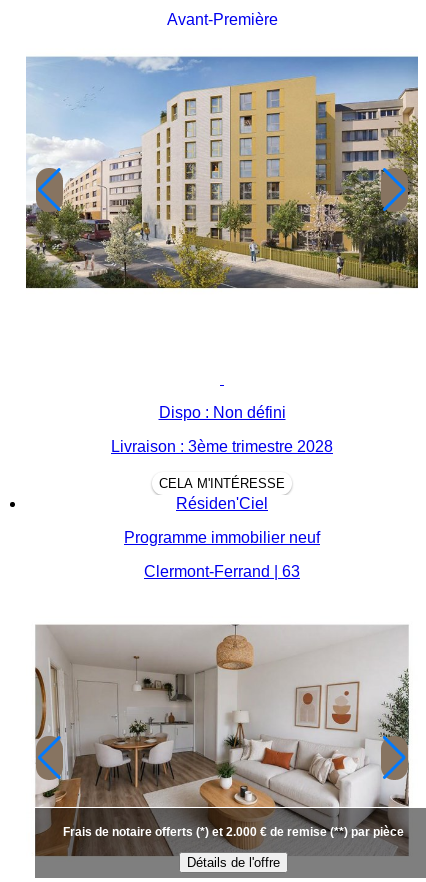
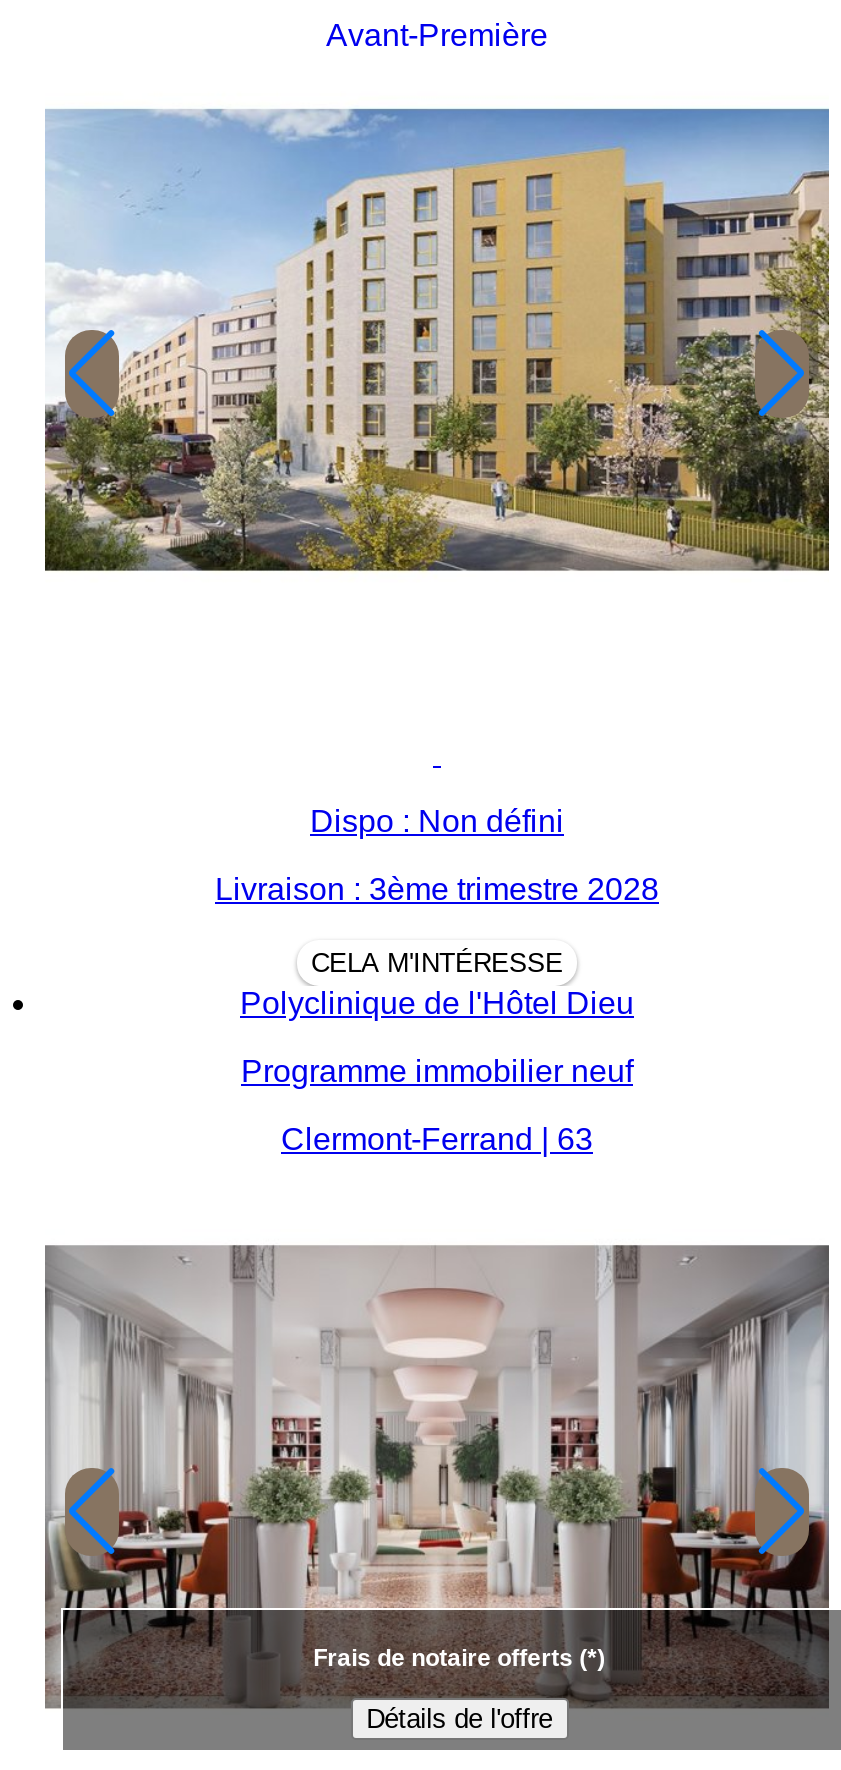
- Résiden'Ciel
+ Polyclinique de l'Hôtel Dieu

- [image]
- Frais de notaire offerts (*) et 2.000 € de remise (**) par pièce
+ [image]
+ Frais de notaire offerts (*)
